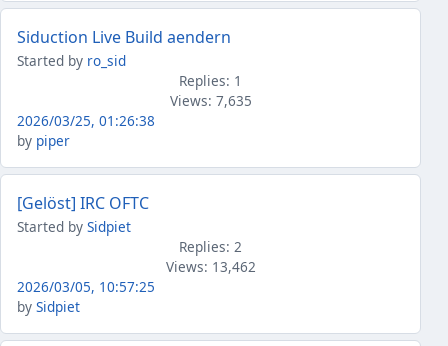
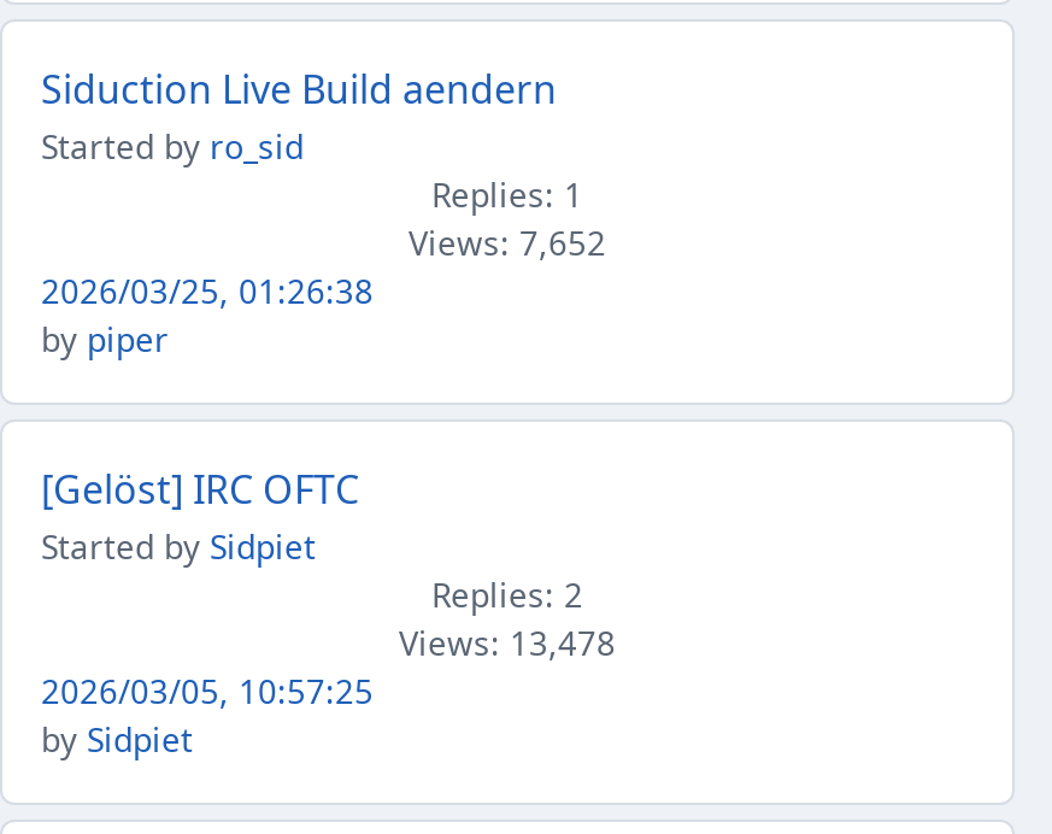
- Views: 7,635
+ Views: 7,652

- Views: 13,462
+ Views: 13,478
